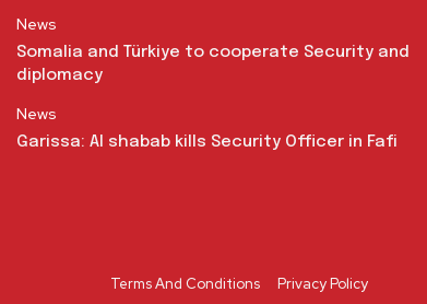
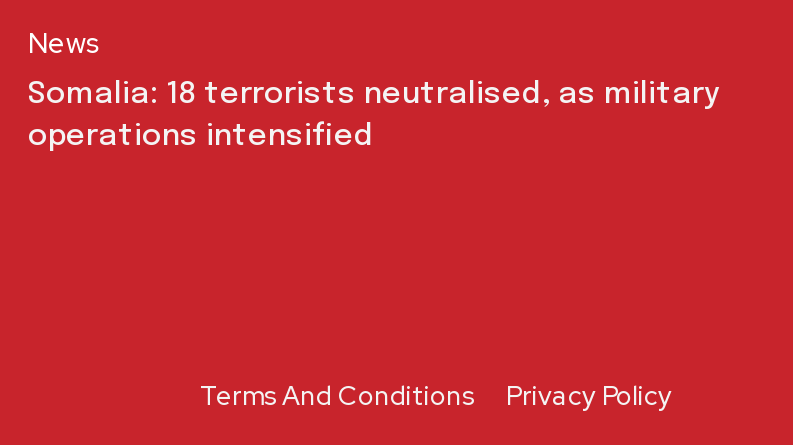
- Somalia and Türkiye to cooperate Security and
- diplomacy
- News
- Garissa: Al shabab kills Security Officer in Fafi
+ Somalia: 18 terrorists neutralised, as military
+ operations intensified
